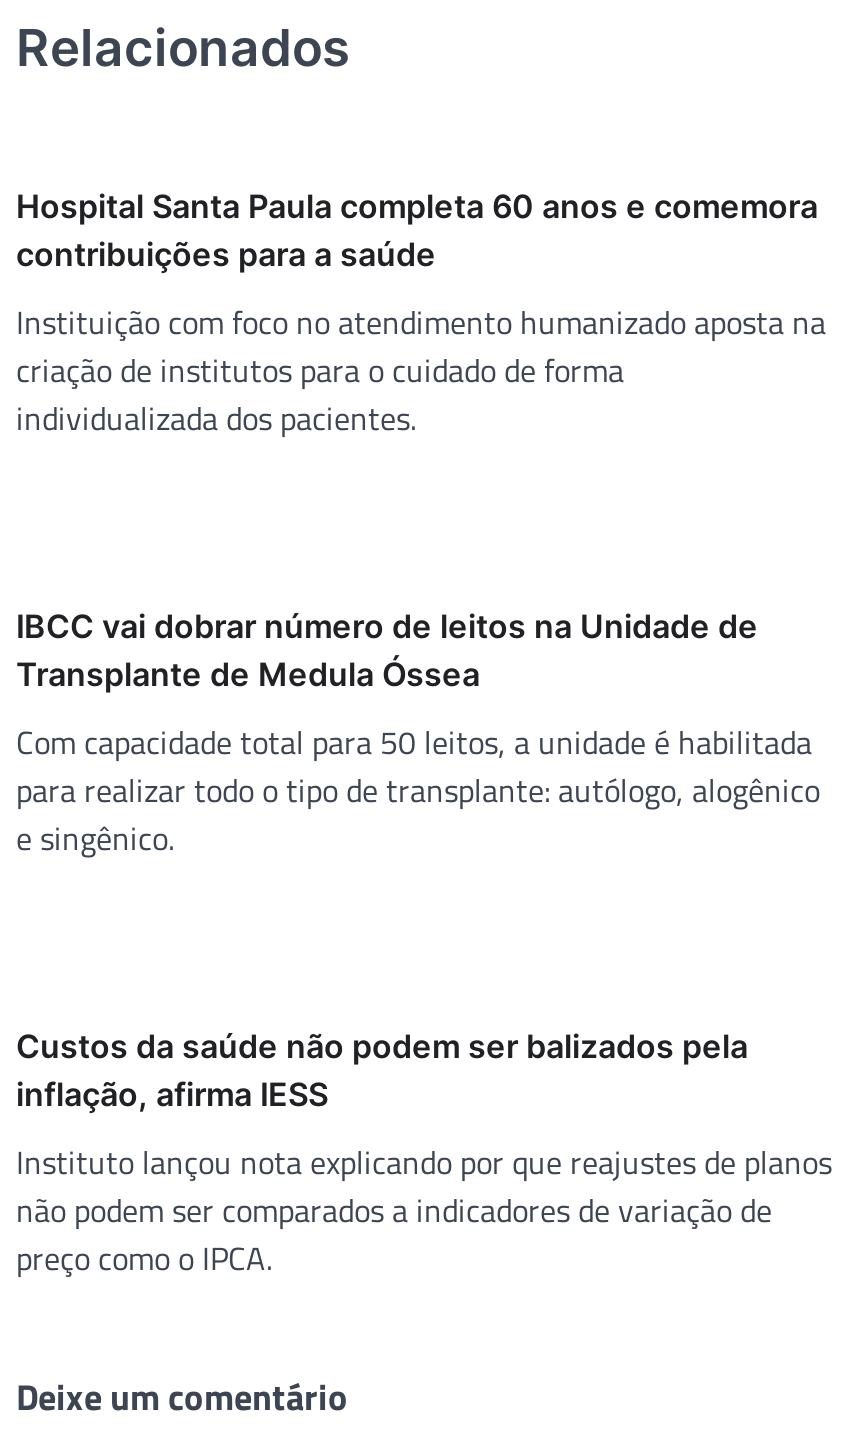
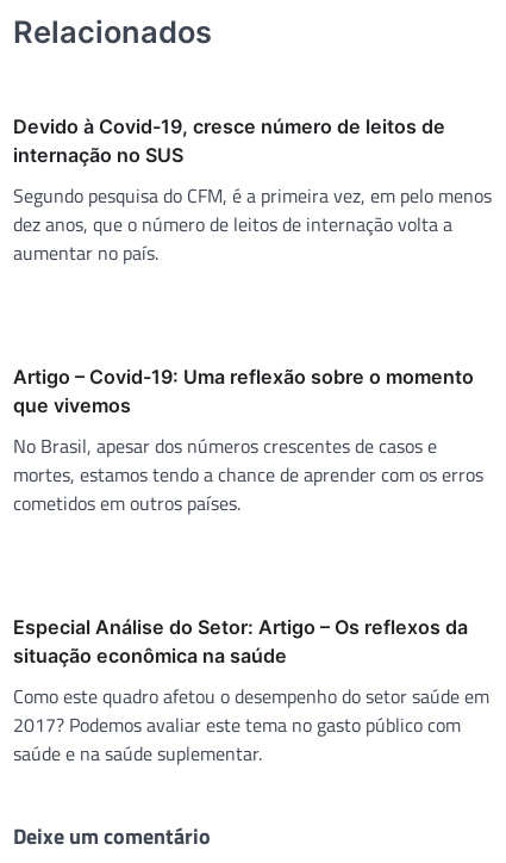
- Hospital Santa Paula completa 60 anos e comemora
- contribuições para a saúde
+ Devido à Covid-19, cresce número de leitos de
+ internação no SUS

- Instituição com foco no atendimento humanizado aposta na
- criação de institutos para o cuidado de forma
- individualizada dos pacientes.
+ Segundo pesquisa do CFM, é a primeira vez, em pelo menos
+ dez anos, que o número de leitos de internação volta a
+ aumentar no país.

- IBCC vai dobrar número de leitos na Unidade de
- Transplante de Medula Óssea
+ Artigo – Covid-19: Uma reflexão sobre o momento
+ que vivemos

- Com capacidade total para 50 leitos, a unidade é habilitada
- para realizar todo o tipo de transplante: autólogo, alogênico
- e singênico.
+ No Brasil, apesar dos números crescentes de casos e
+ mortes, estamos tendo a chance de aprender com os erros
+ cometidos em outros países.

- Custos da saúde não podem ser balizados pela
- inflação, afirma IESS
+ Especial Análise do Setor: Artigo – Os reflexos da
+ situação econômica na saúde

- Instituto lançou nota explicando por que reajustes de planos
- não podem ser comparados a indicadores de variação de
- preço como o IPCA.
+ Como este quadro afetou o desempenho do setor saúde em
+ 2017? Podemos avaliar este tema no gasto público com
+ saúde e na saúde suplementar.
